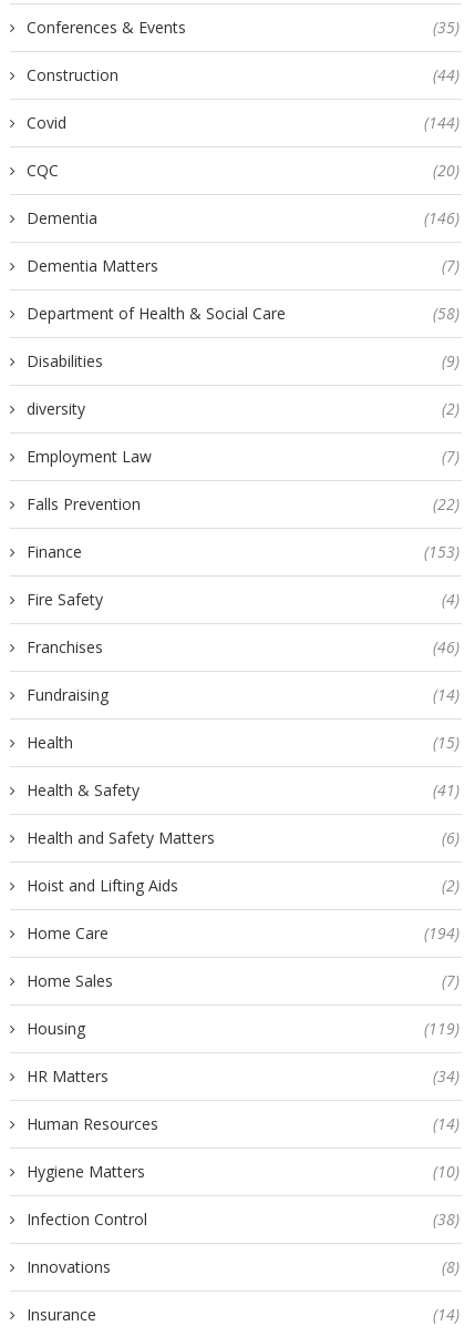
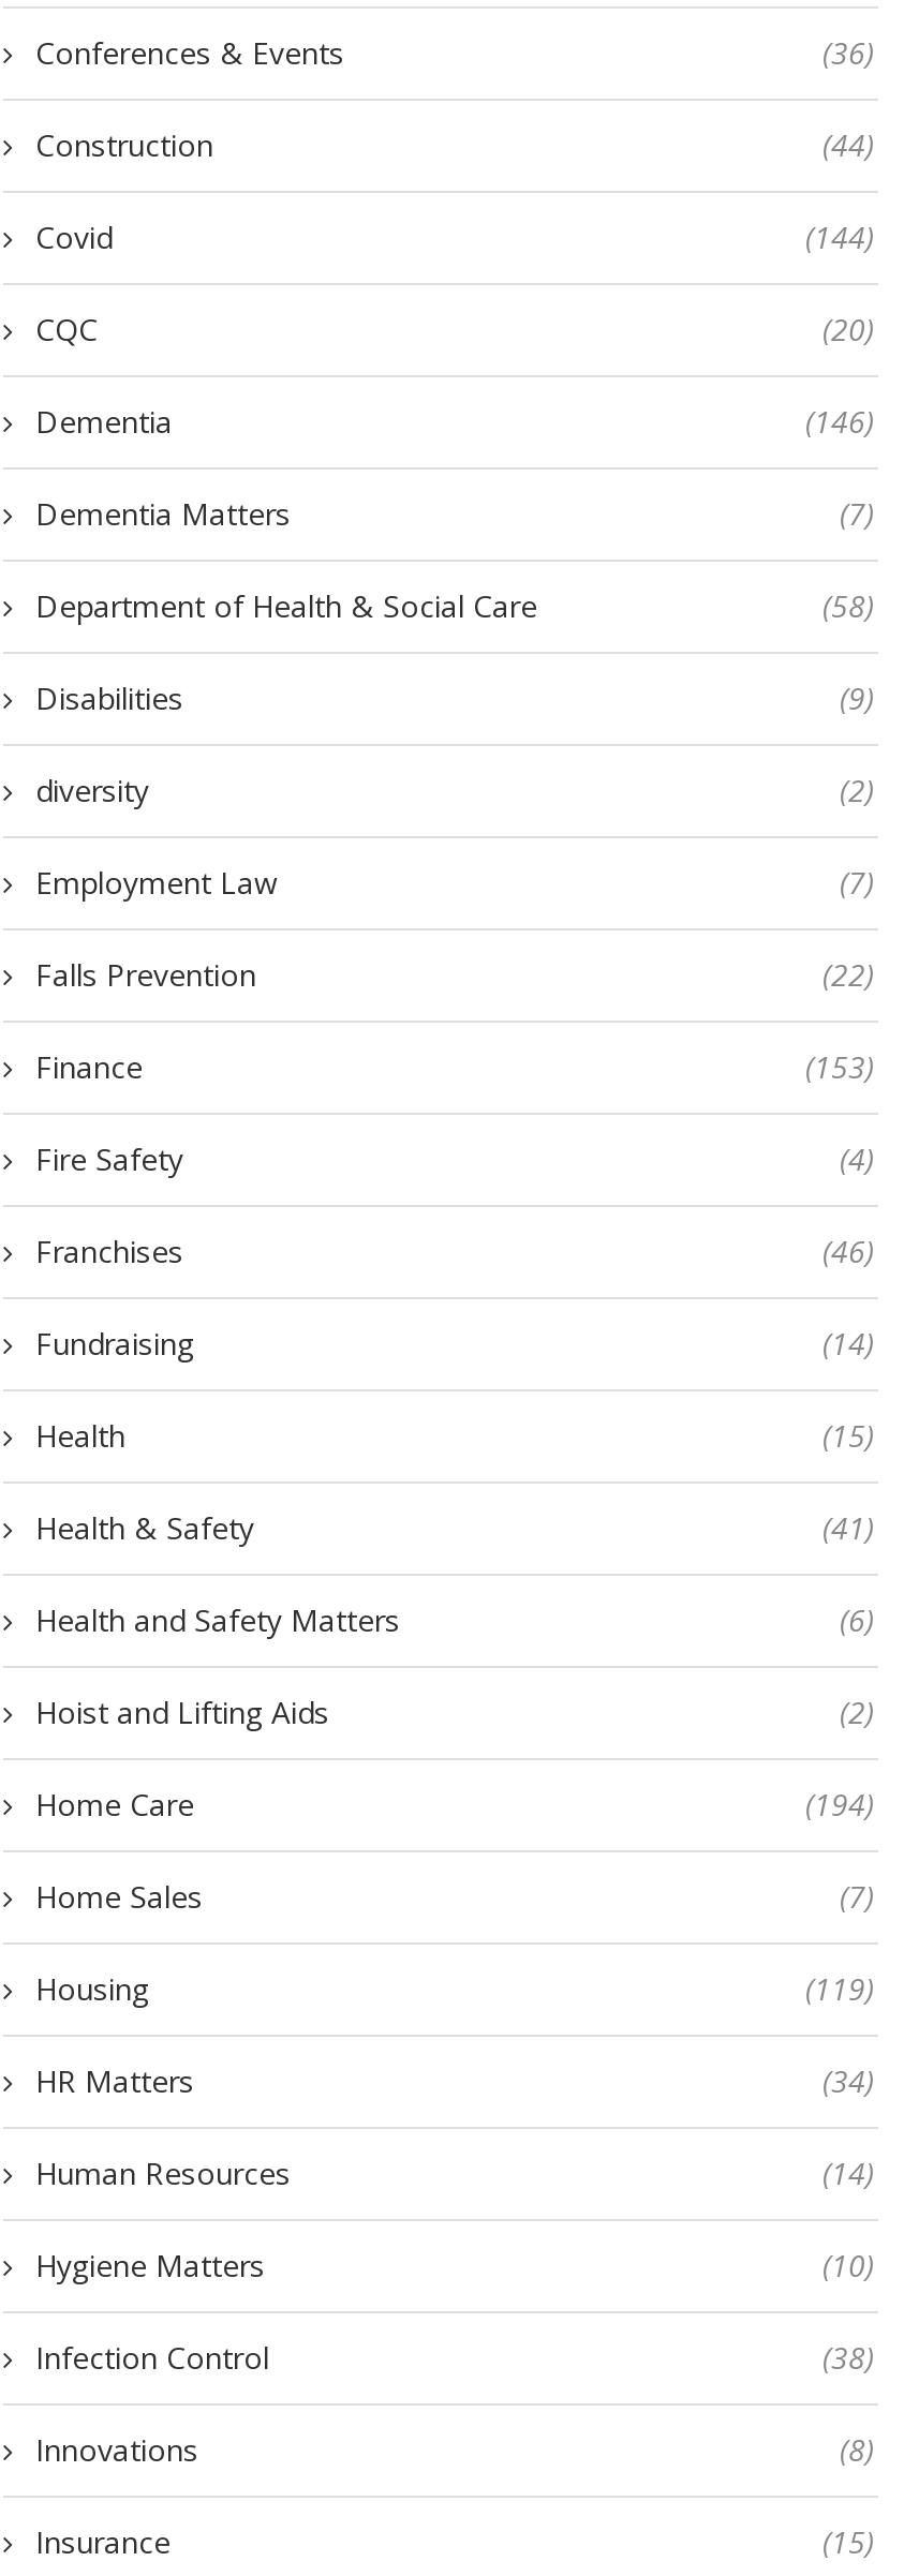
- (35)
+ (36)

- (14)
+ (15)
